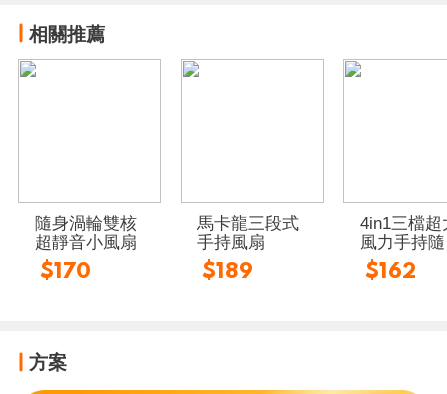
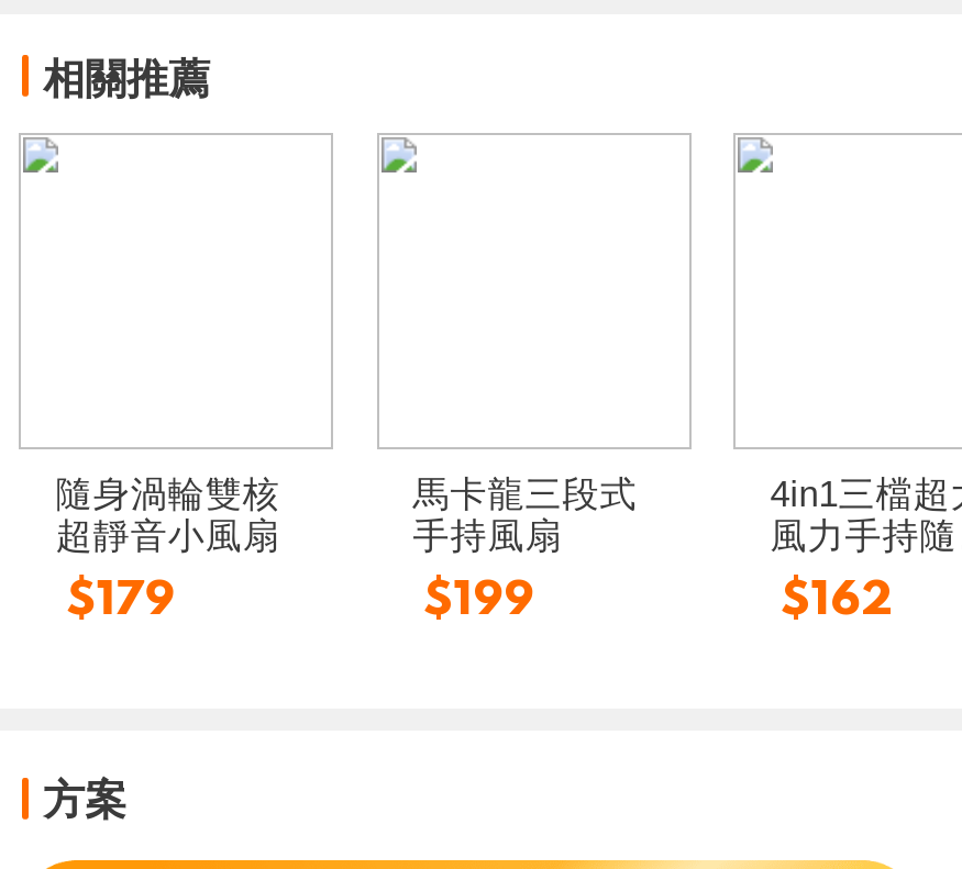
- $170
+ $179

- $189
+ $199
